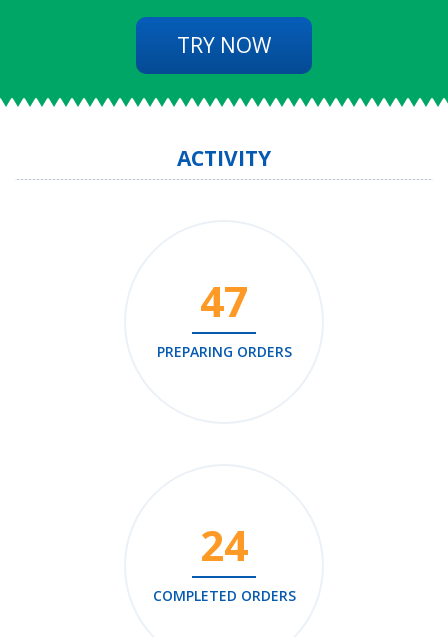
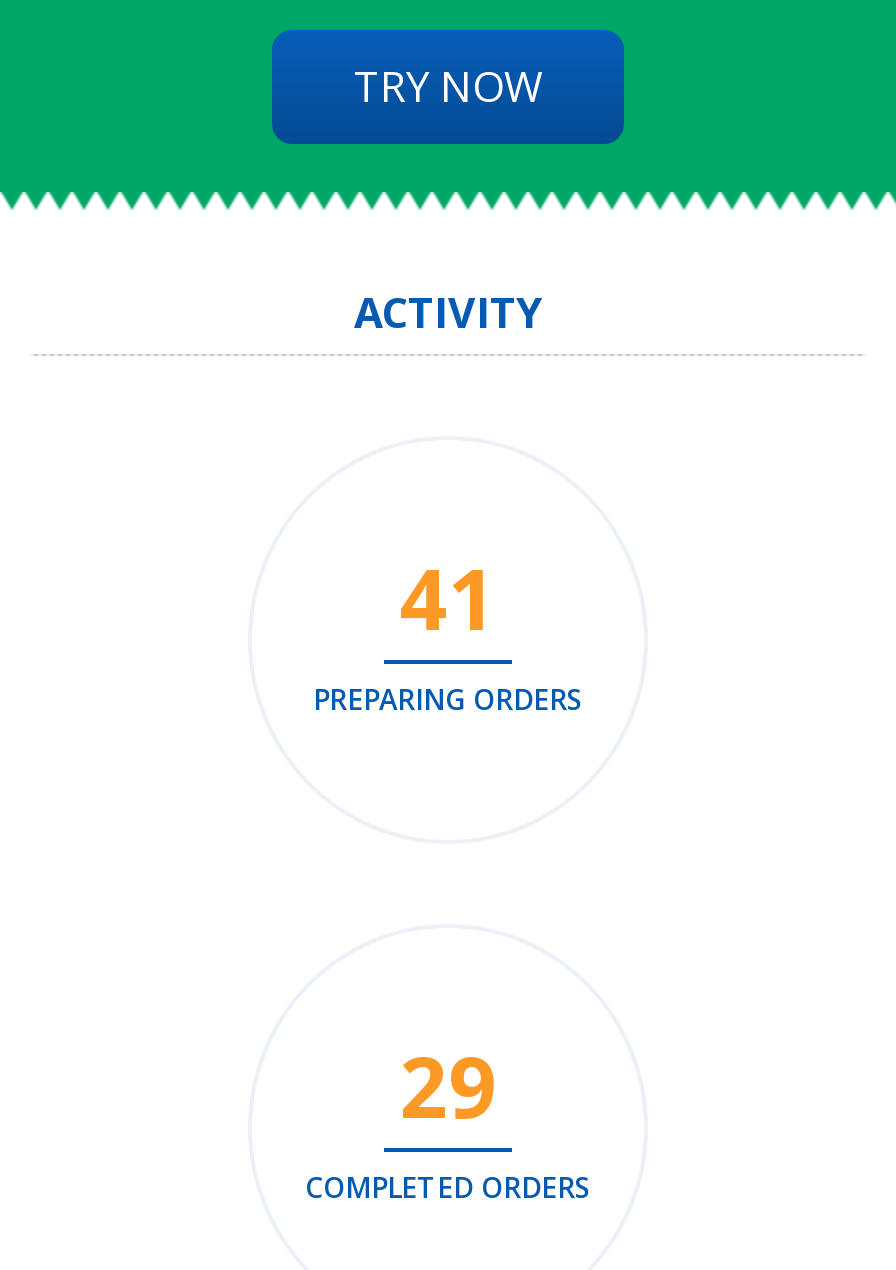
- 47
+ 41

- 24
+ 29
